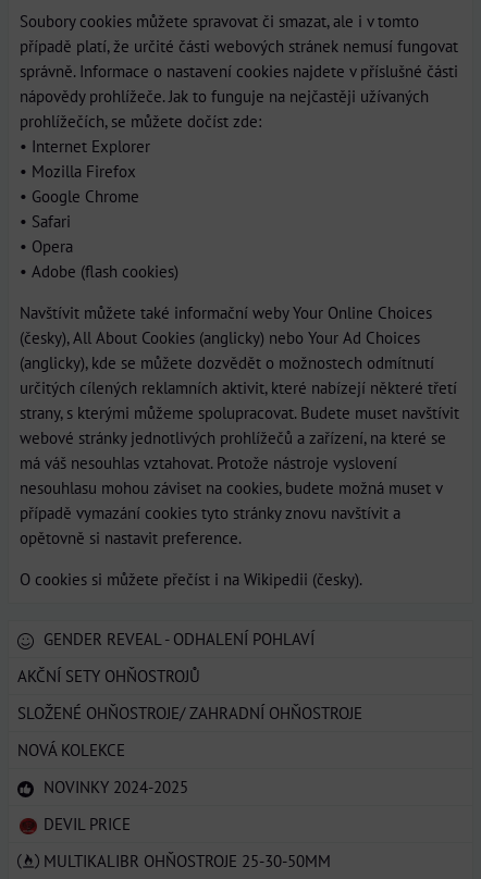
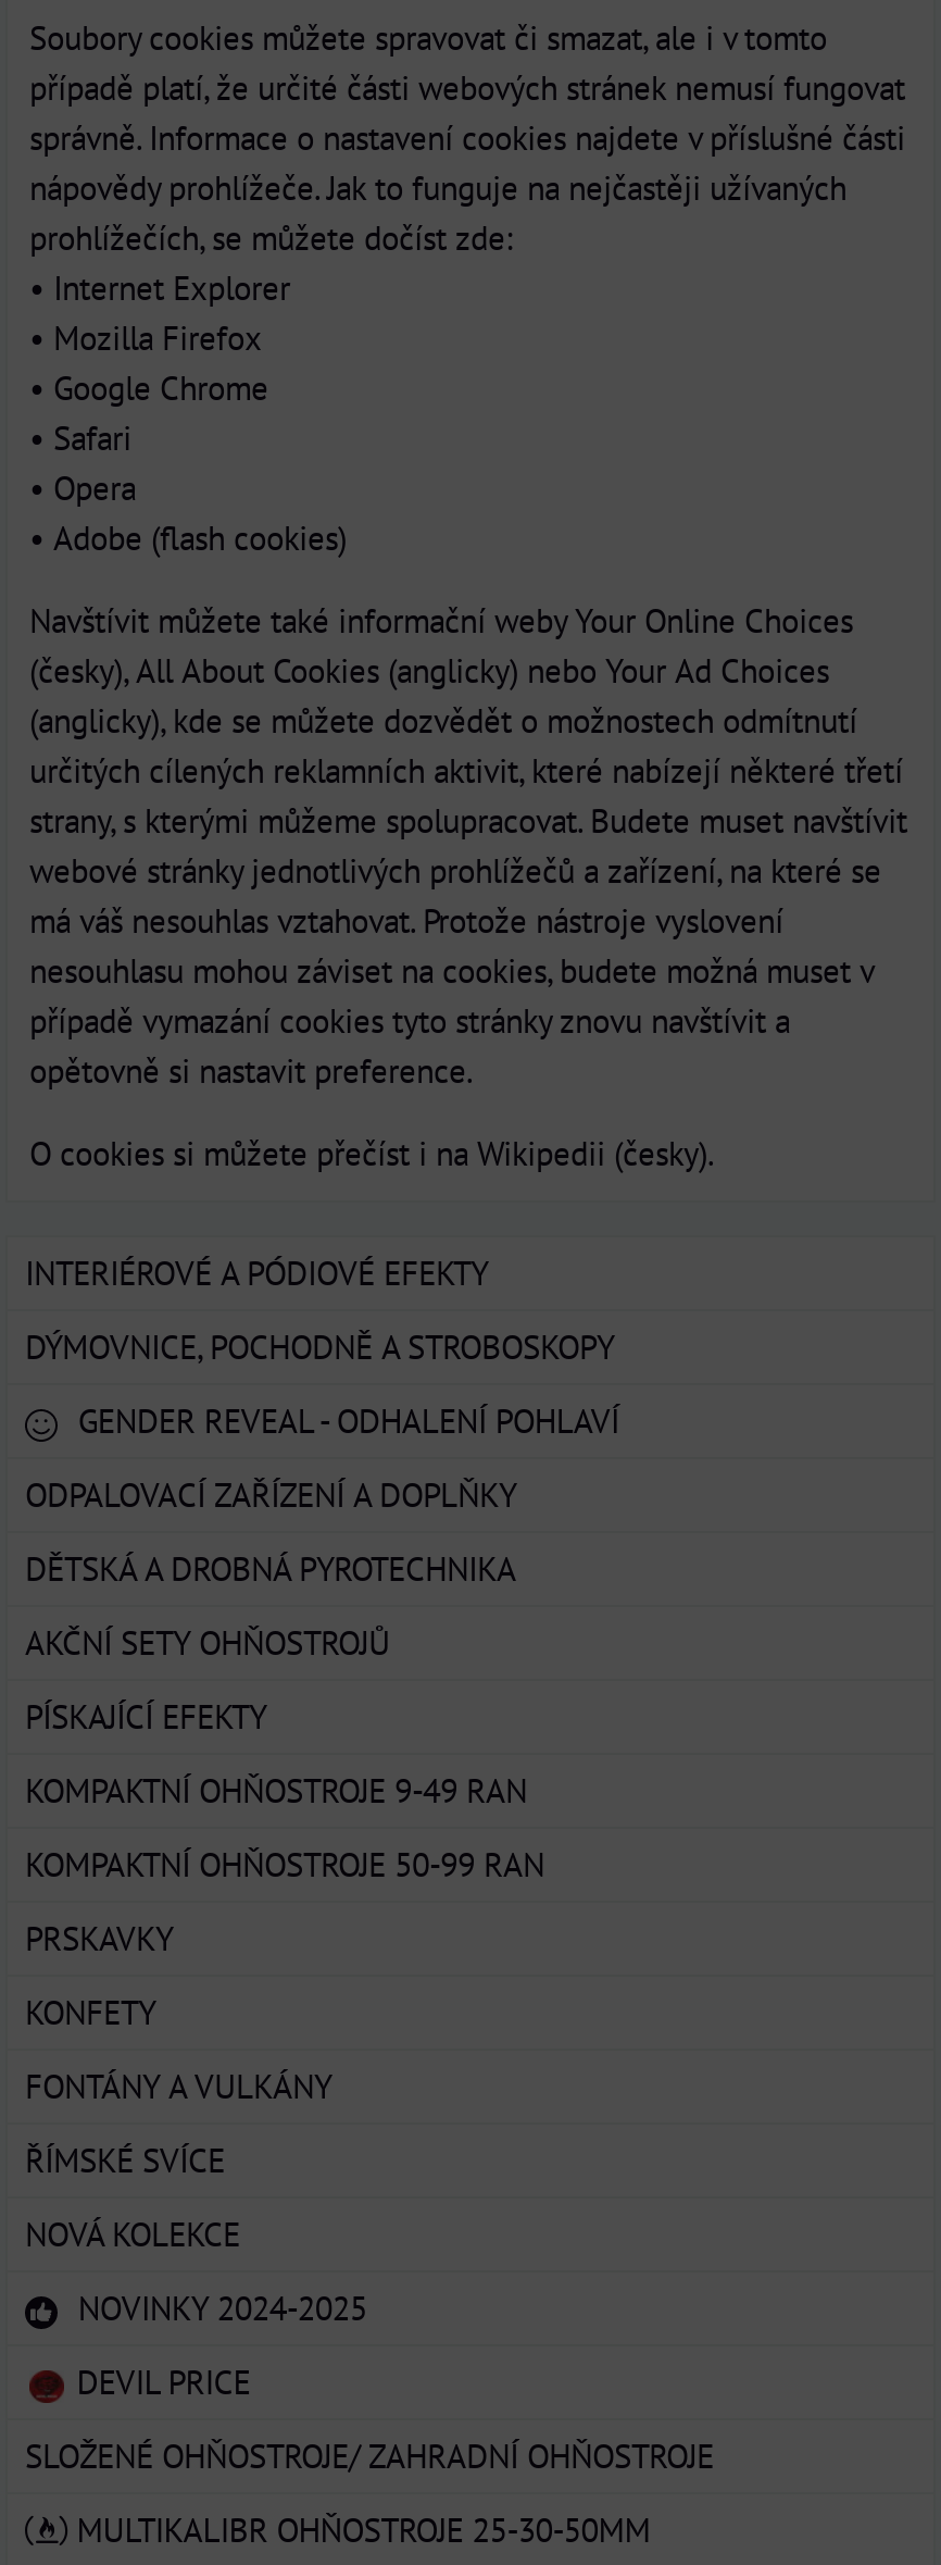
+ INTERIÉROVÉ A PÓDIOVÉ EFEKTY
+ DÝMOVNICE, POCHODNĚ A STROBOSKOPY

+ ODPALOVACÍ ZAŘÍZENÍ A DOPLŇKY
+ DĚTSKÁ A DROBNÁ PYROTECHNIKA

+ PÍSKAJÍCÍ EFEKTY
+ KOMPAKTNÍ OHŇOSTROJE 9-49 RAN
+ KOMPAKTNÍ OHŇOSTROJE 50-99 RAN
+ PRSKAVKY
+ KONFETY
+ FONTÁNY A VULKÁNY
+ ŘÍMSKÉ SVÍCE

moved down: SLOŽENÉ OHŇOSTROJE/ ZAHRADNÍ OHŇOSTROJE
